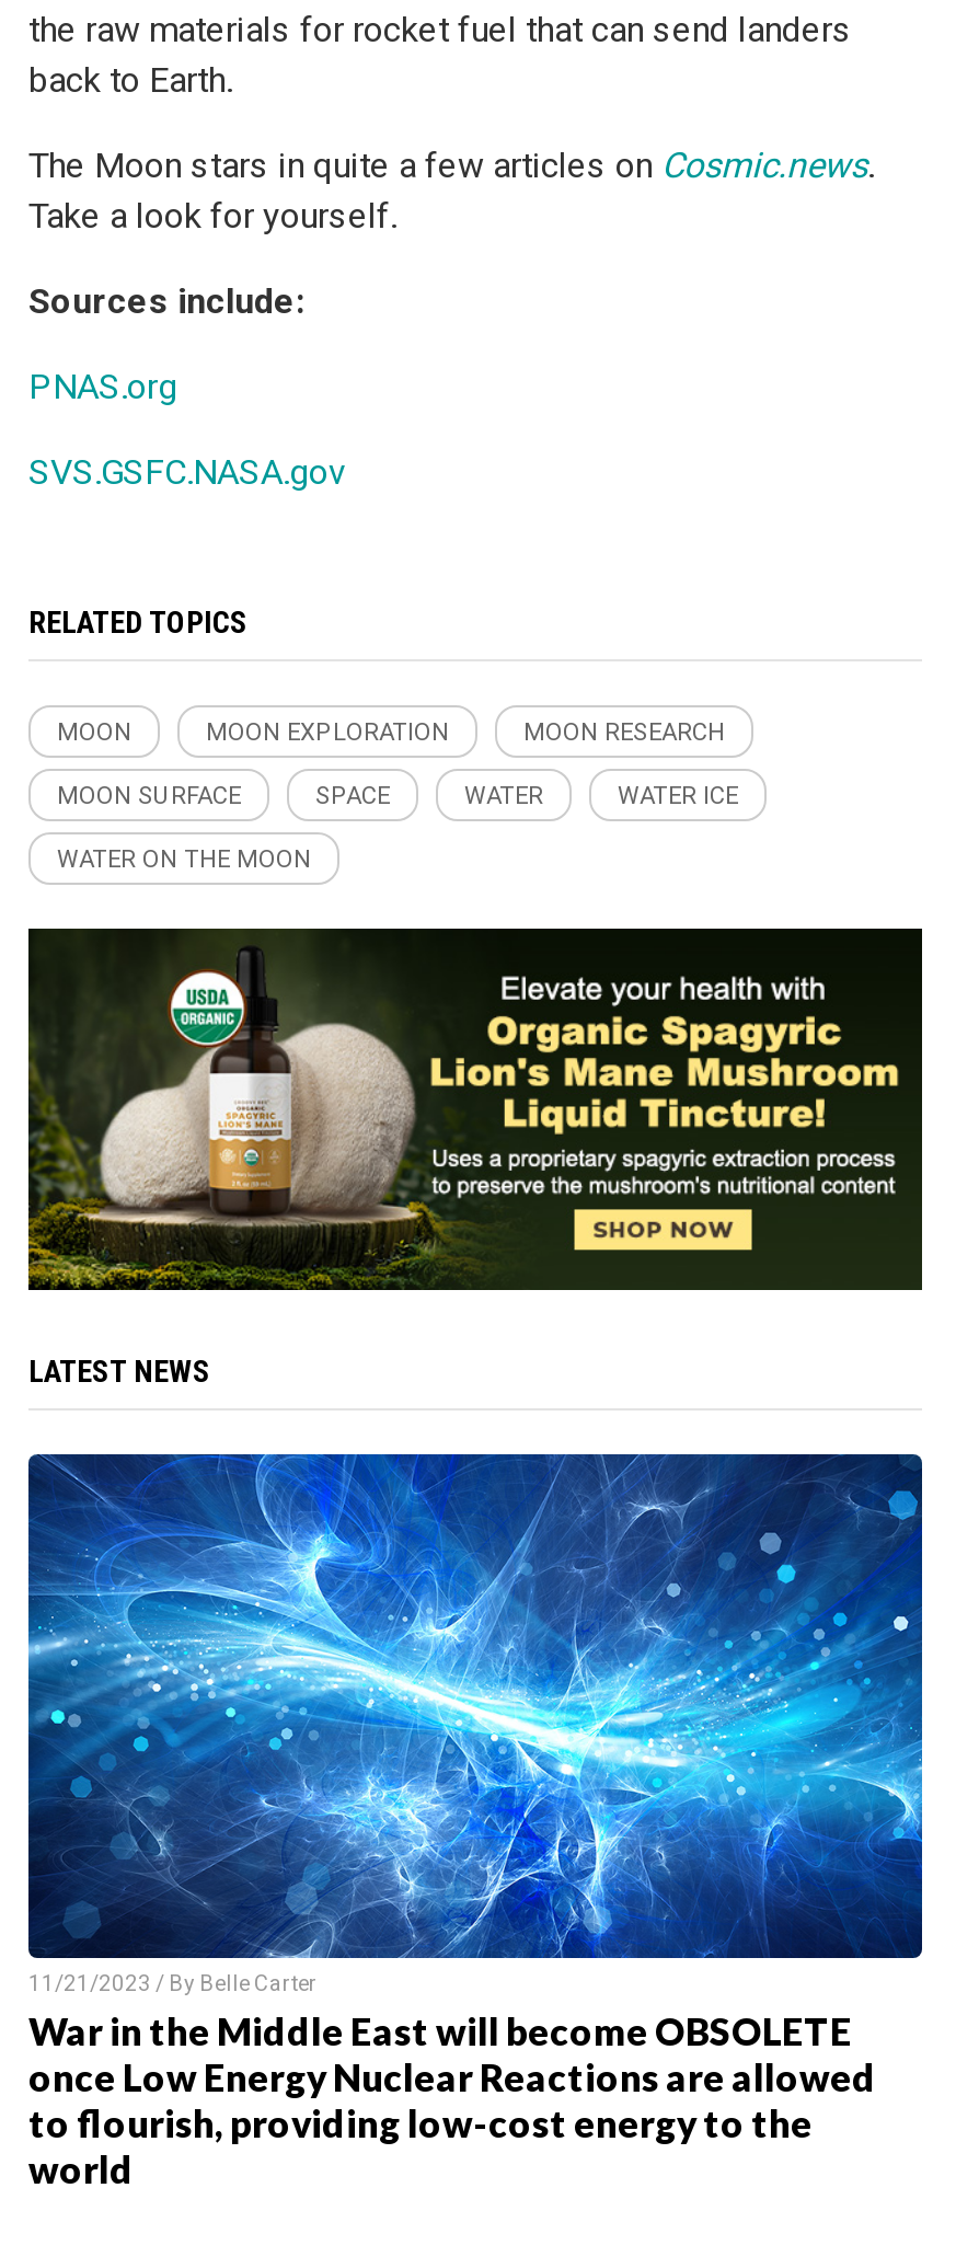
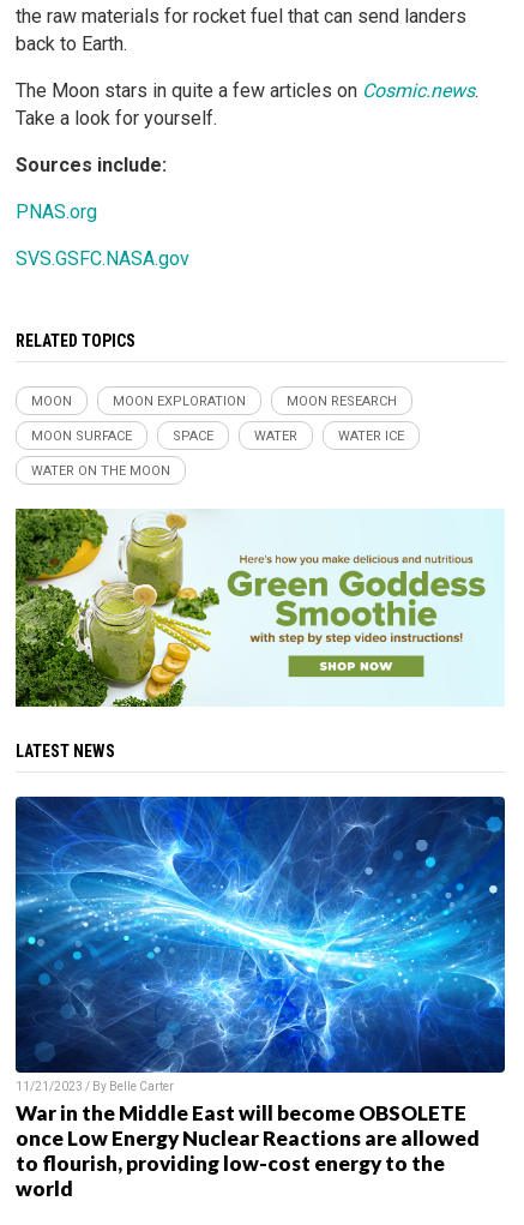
- [image]
+ [image]
